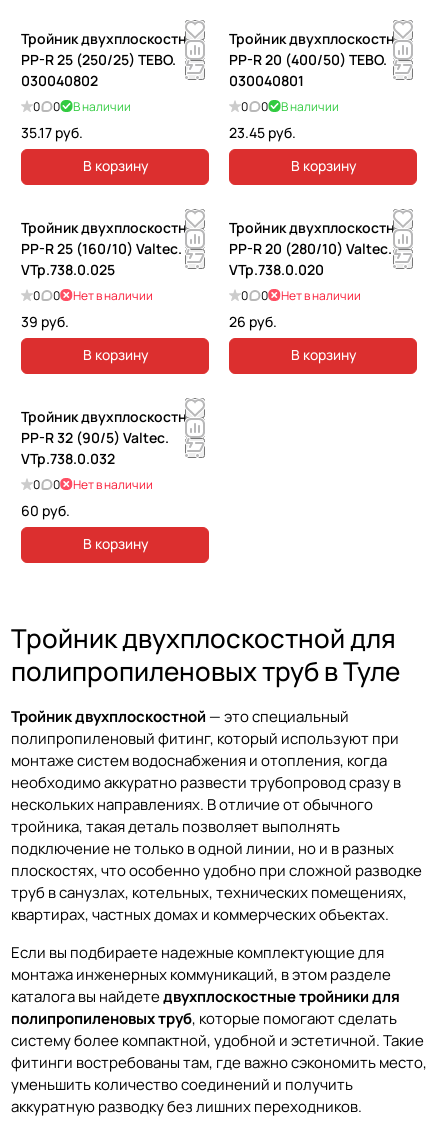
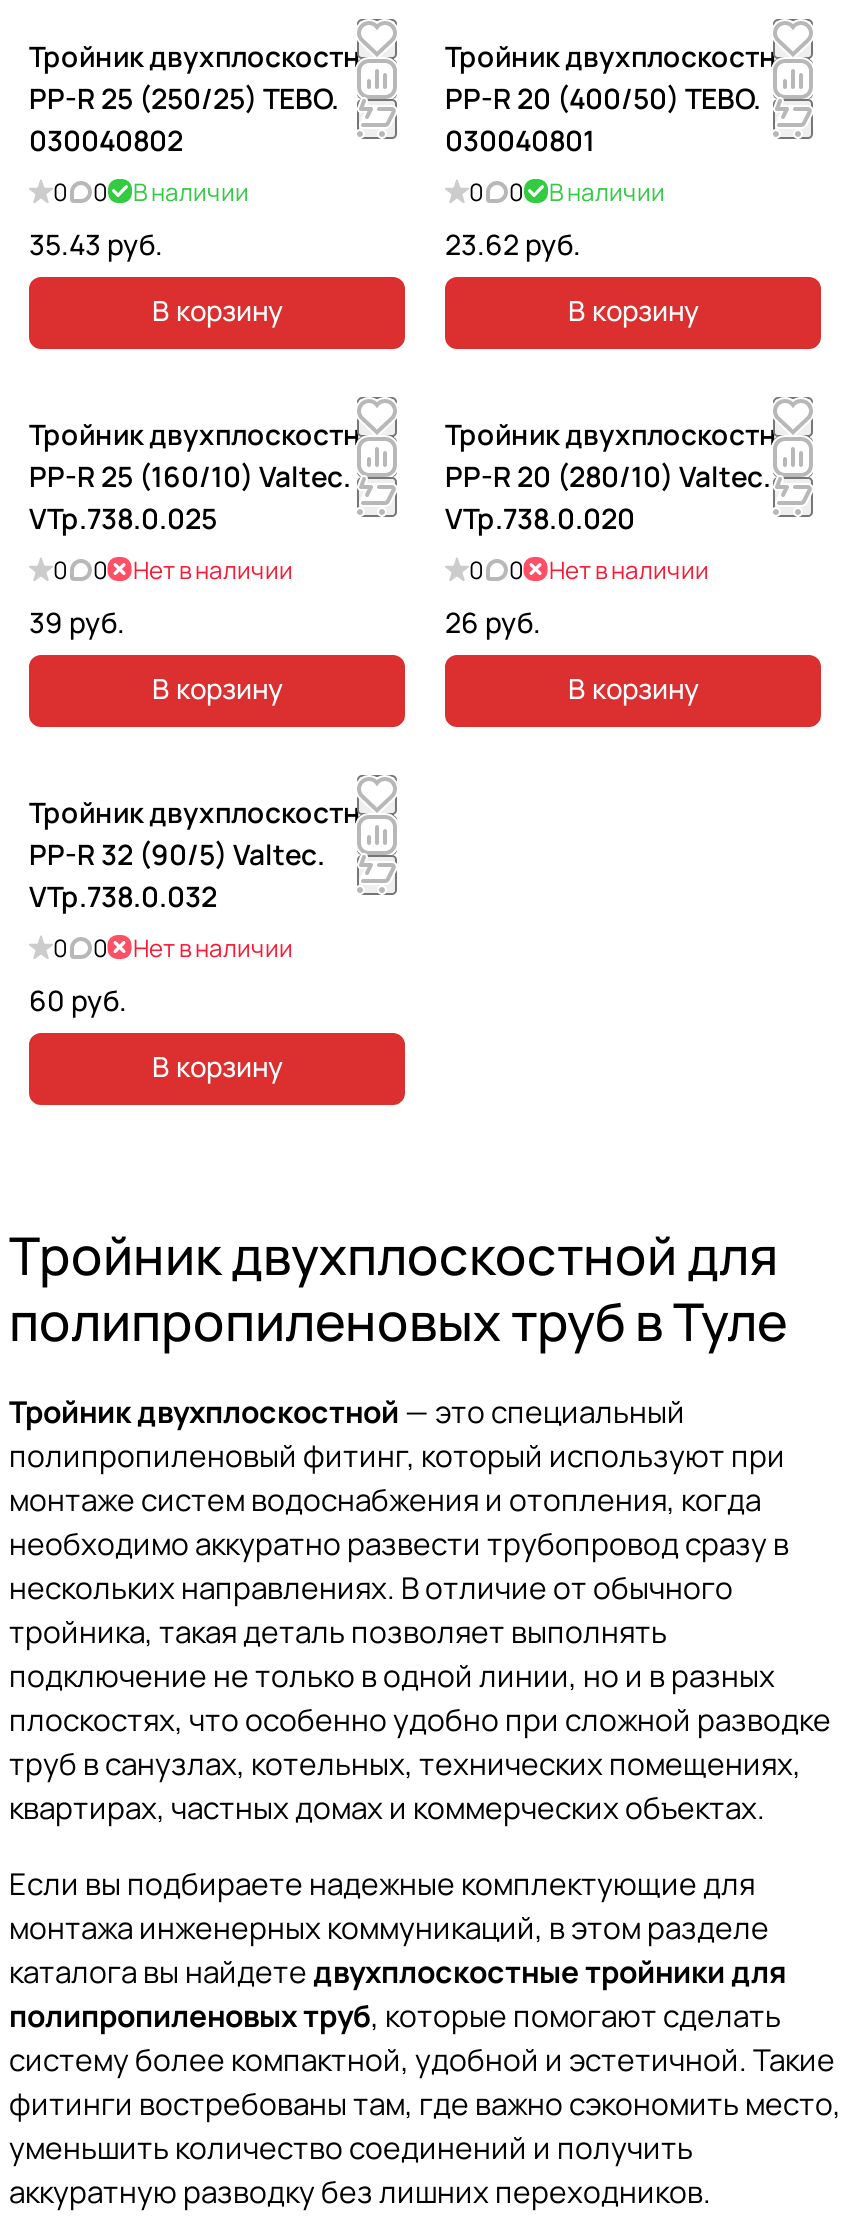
- 35.17 руб.
+ 35.43 руб.

- 23.45 руб.
+ 23.62 руб.
